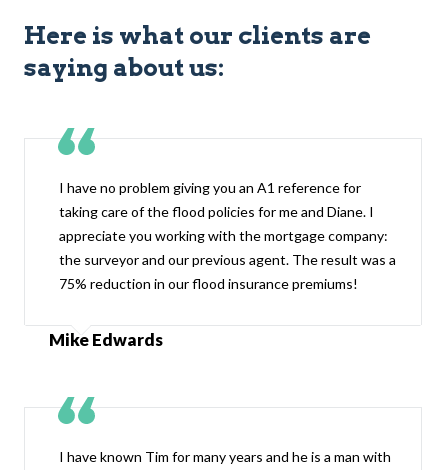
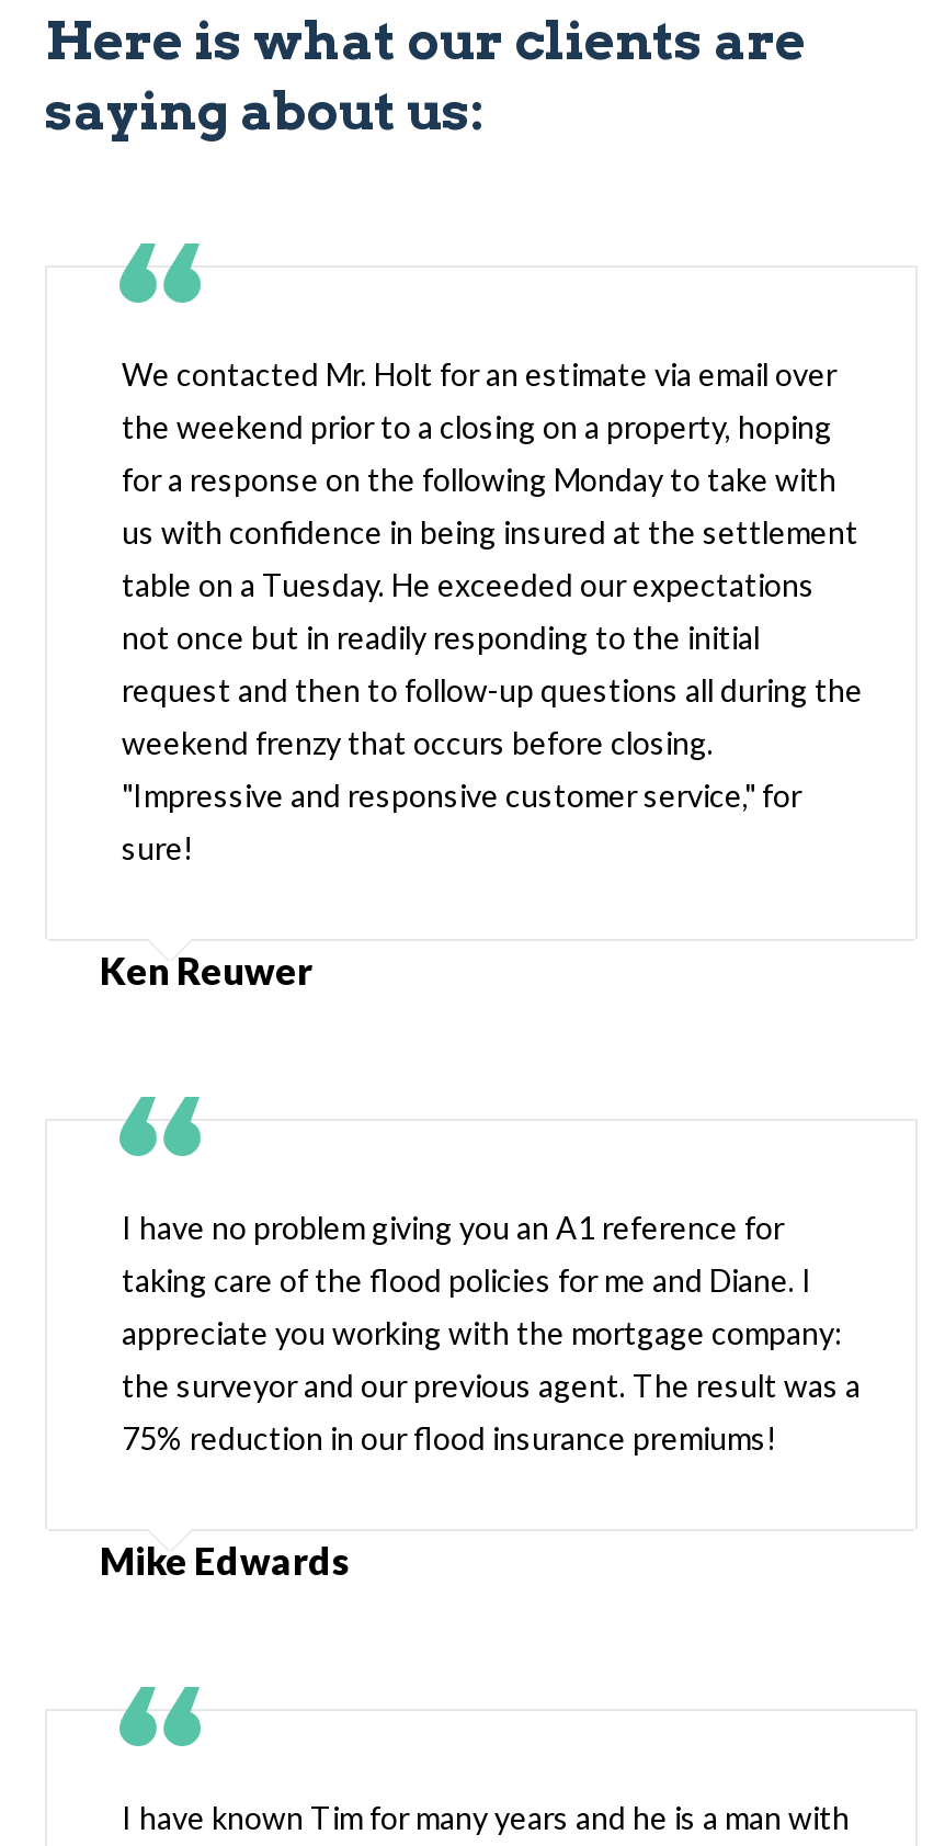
+ We contacted Mr. Holt for an estimate via email over
+ the weekend prior to a closing on a property, hoping
+ for a response on the following Monday to take with
+ us with confidence in being insured at the settlement
+ table on a Tuesday. He exceeded our expectations
+ not once but in readily responding to the initial
+ request and then to follow-up questions all during the
+ weekend frenzy that occurs before closing.
+ "Impressive and responsive customer service," for
+ sure!
+ Ken Reuwer
